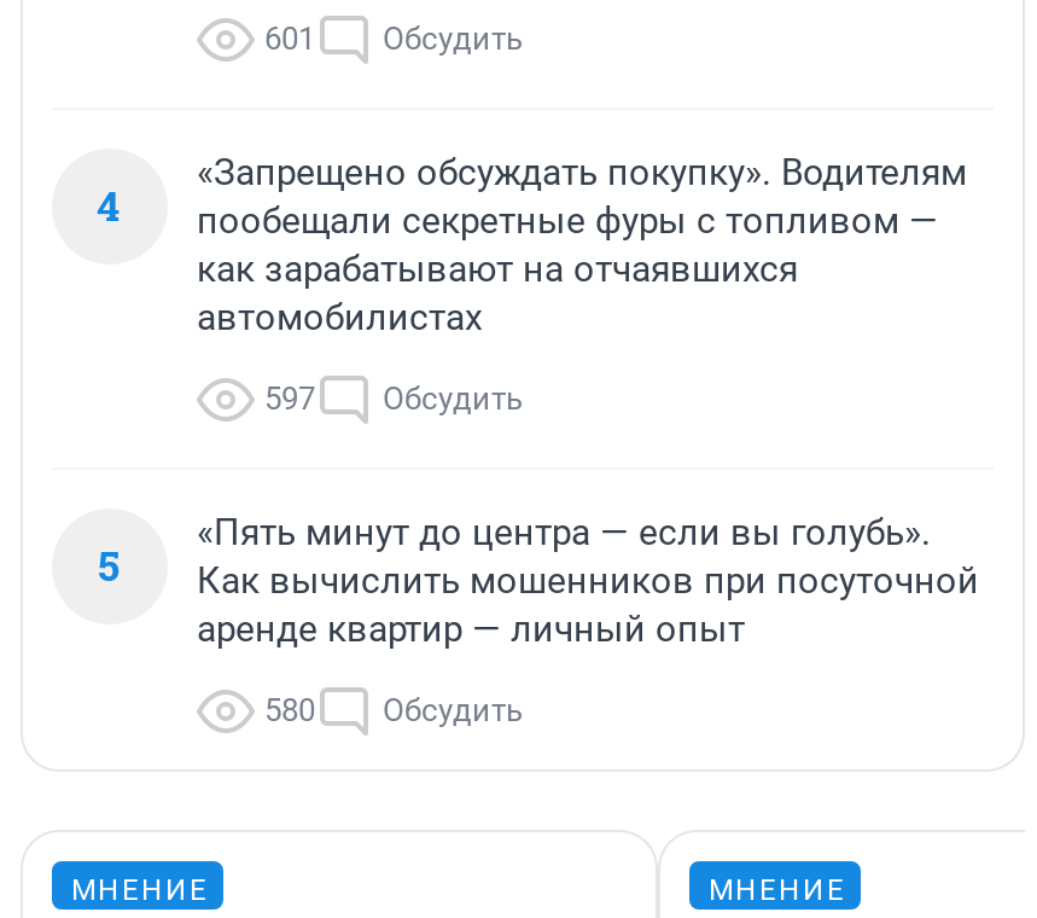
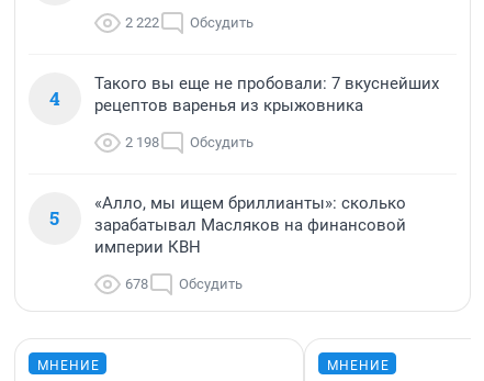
- 601 Обсудить
+ 2 222 Обсудить

- «Запрещено обсуждать покупку». Водителям
- пообещали секретные фуры с топливом —
- как зарабатывают на отчаявшихся
- автомобилистах
+ Такого вы еще не пробовали: 7 вкуснейших
+ рецептов варенья из крыжовника

- 597 Обсудить
+ 2 198 Обсудить

- «Пять минут до центра — если вы голубь».
- Как вычислить мошенников при посуточной
- аренде квартир — личный опыт
+ «Алло, мы ищем бриллианты»: сколько
+ зарабатывал Масляков на финансовой
+ империи КВН

- 580 Обсудить
+ 678 Обсудить
